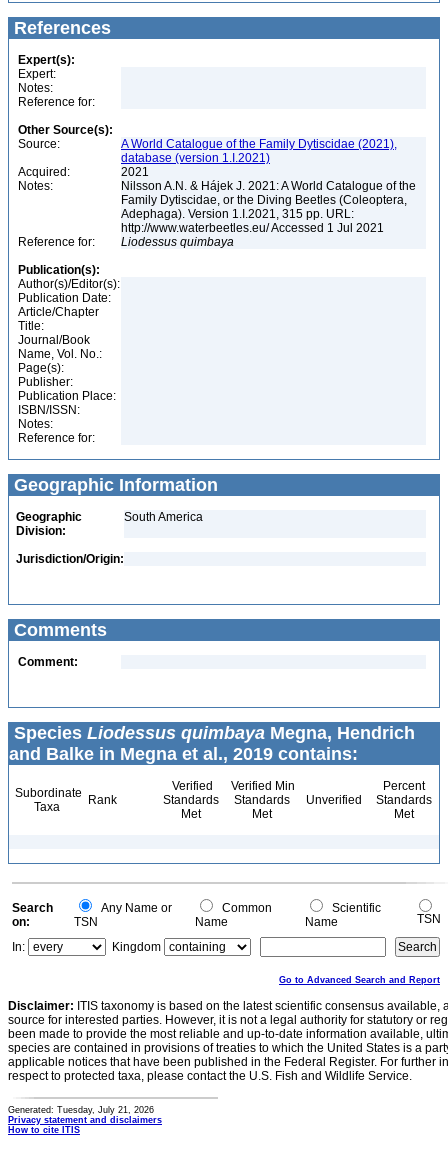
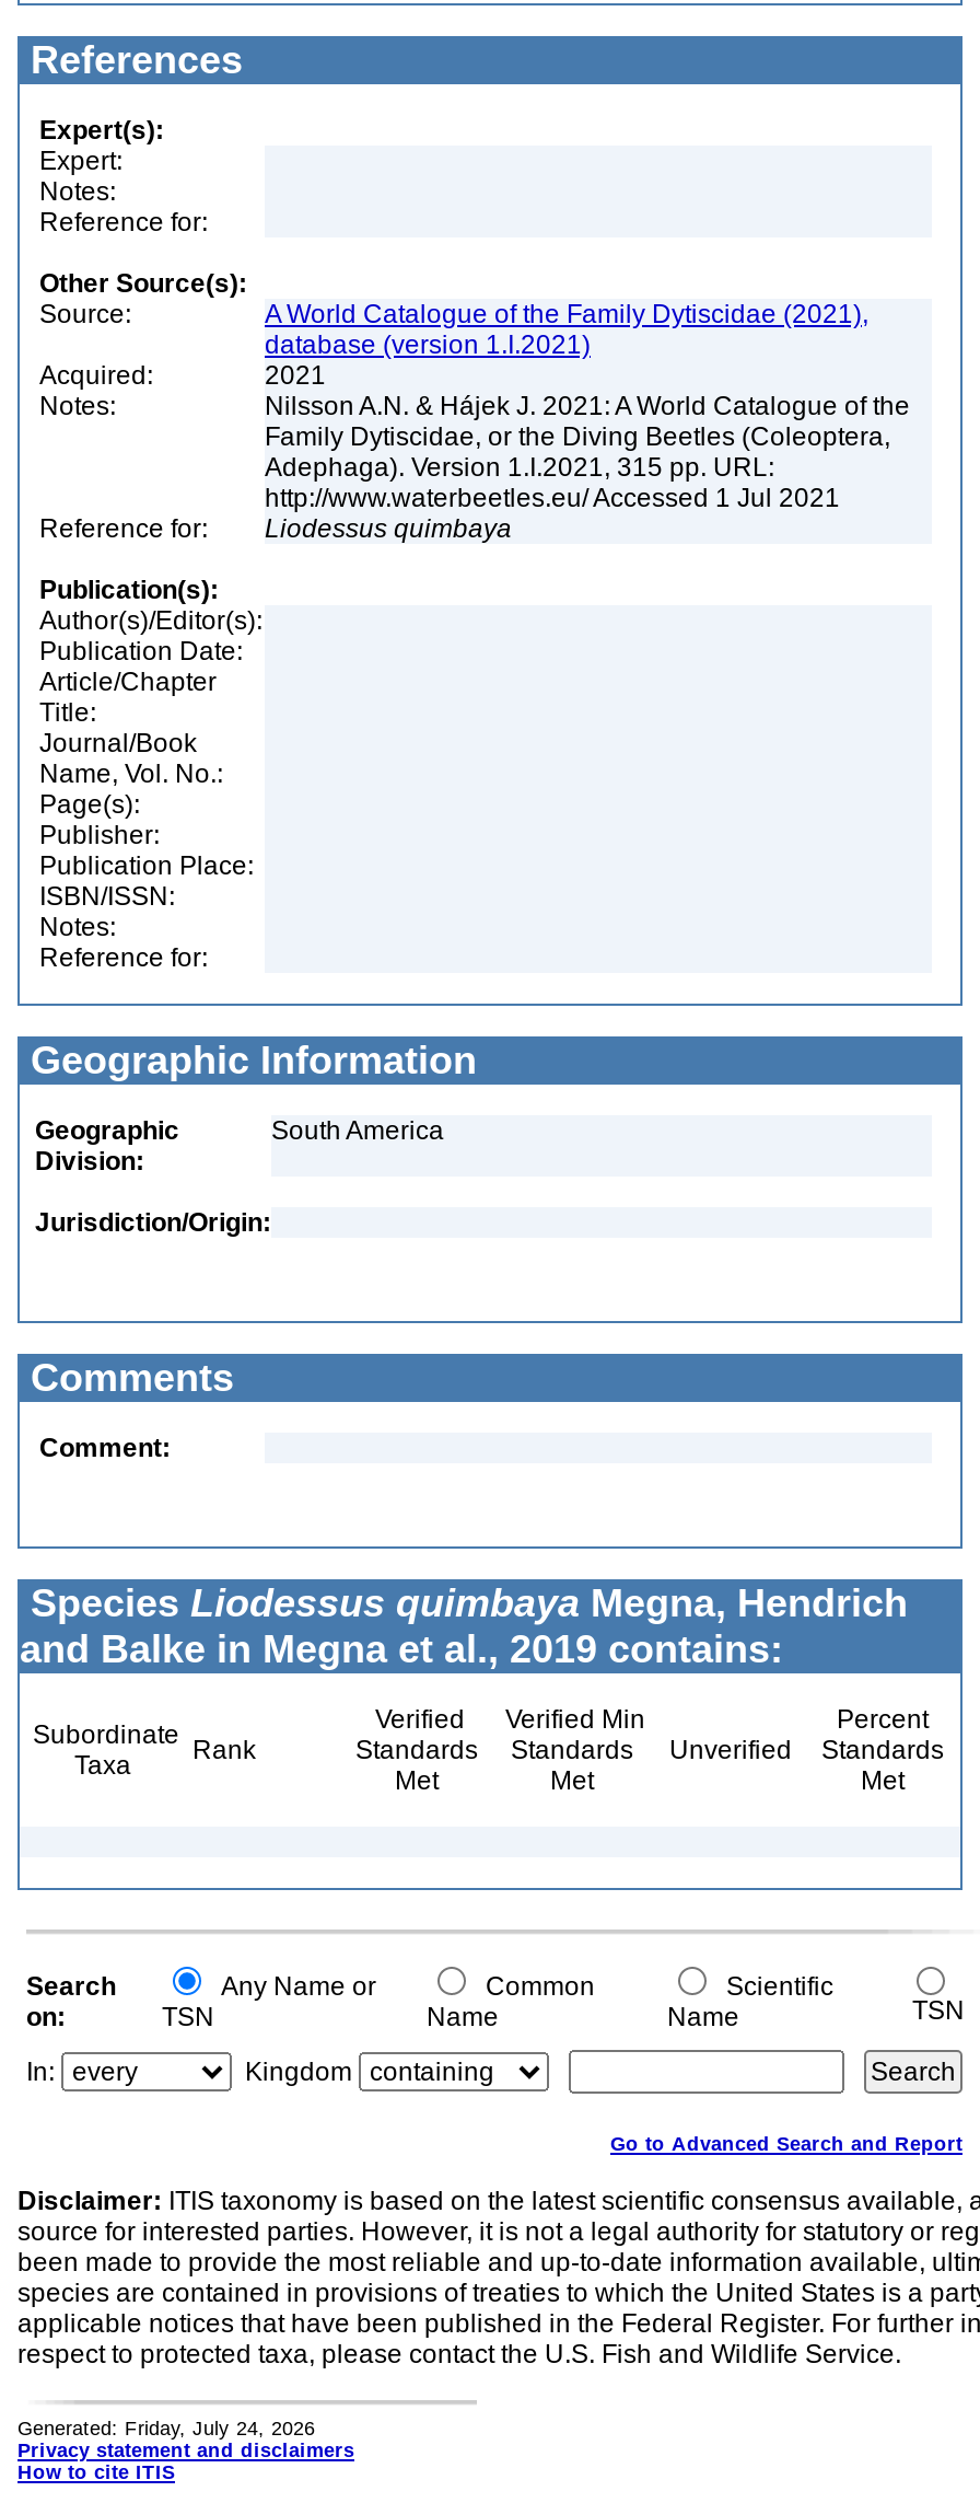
- Generated: Tuesday, July 21, 2026
+ Generated: Friday, July 24, 2026
